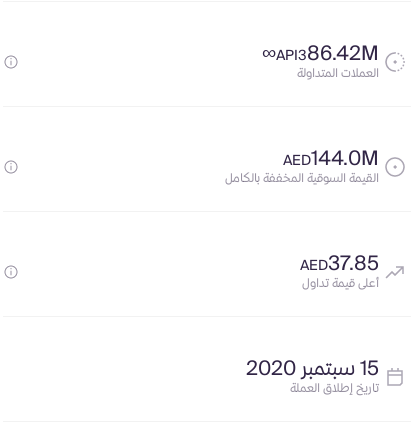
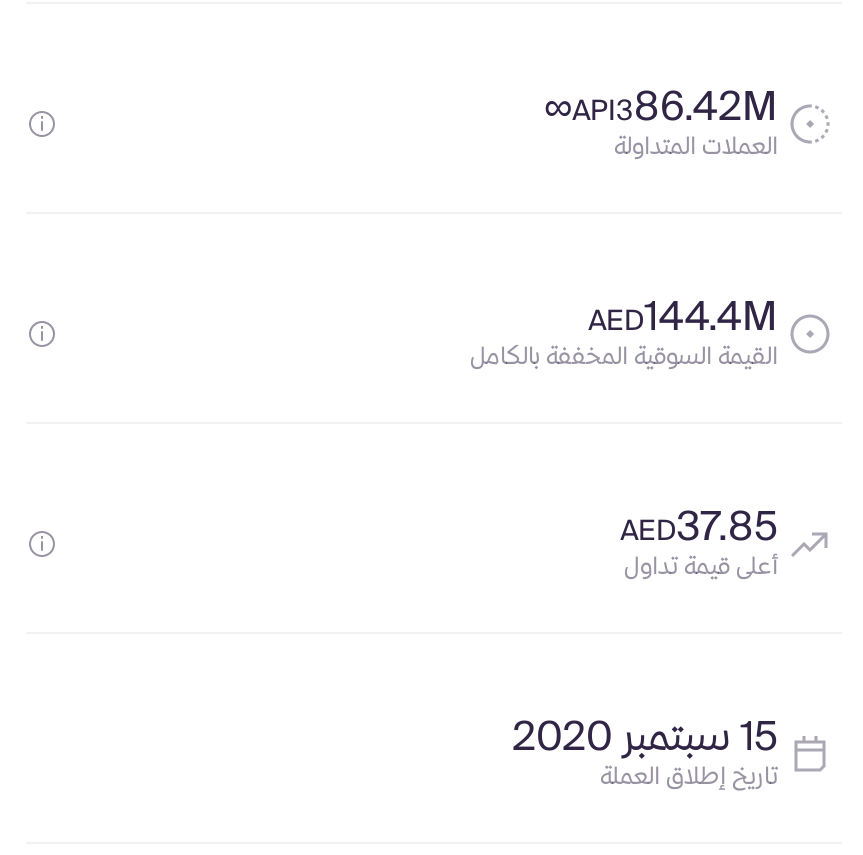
- AED 144.0M
+ AED 144.4M
